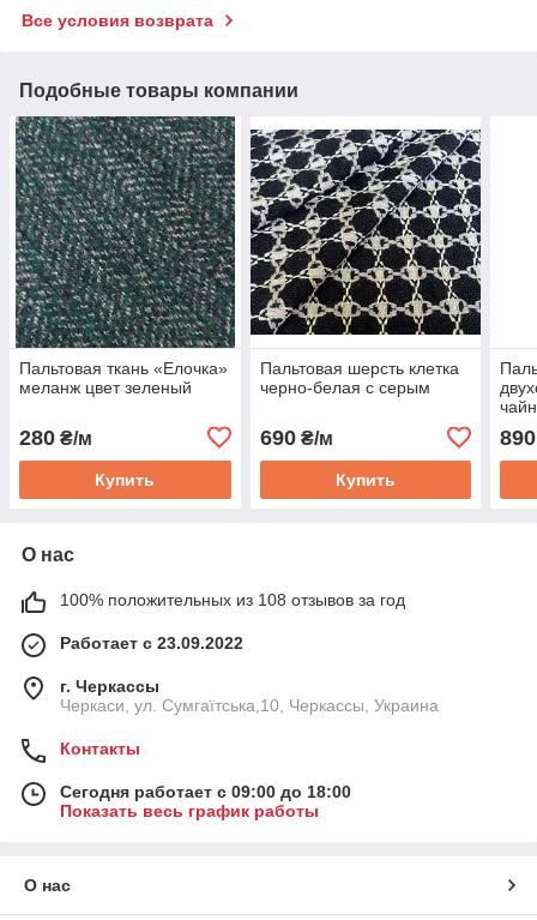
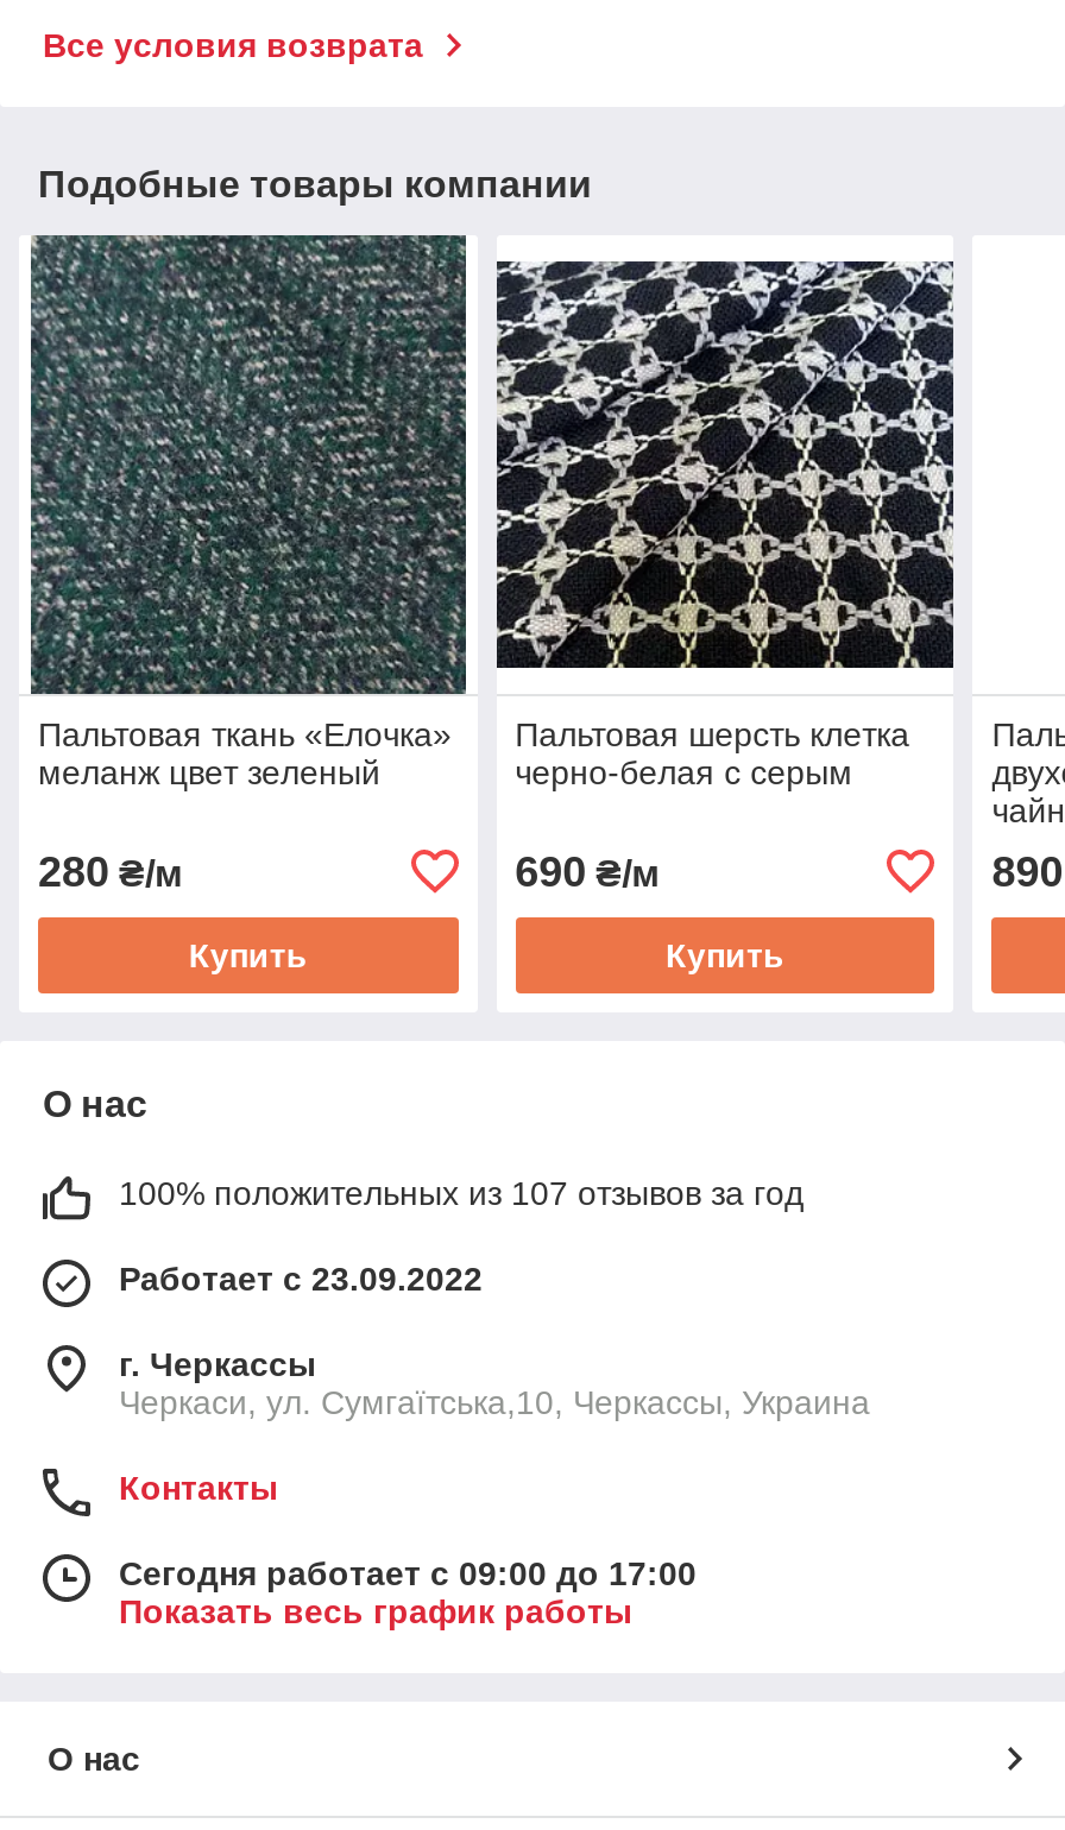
- 100% положительных из 108 отзывов за год
+ 100% положительных из 107 отзывов за год

- Сегодня работает с 09:00 до 18:00
+ Сегодня работает с 09:00 до 17:00
